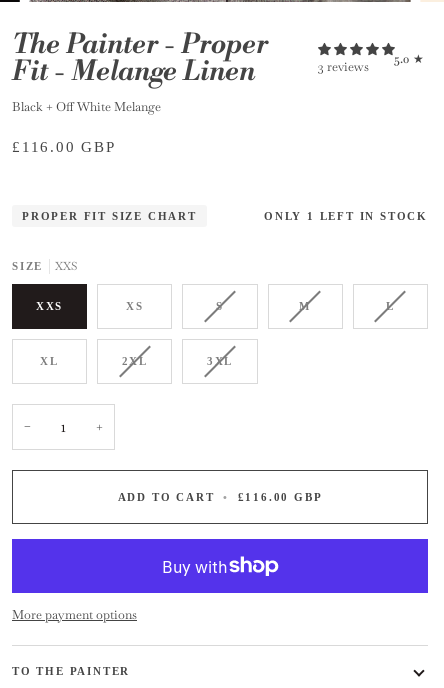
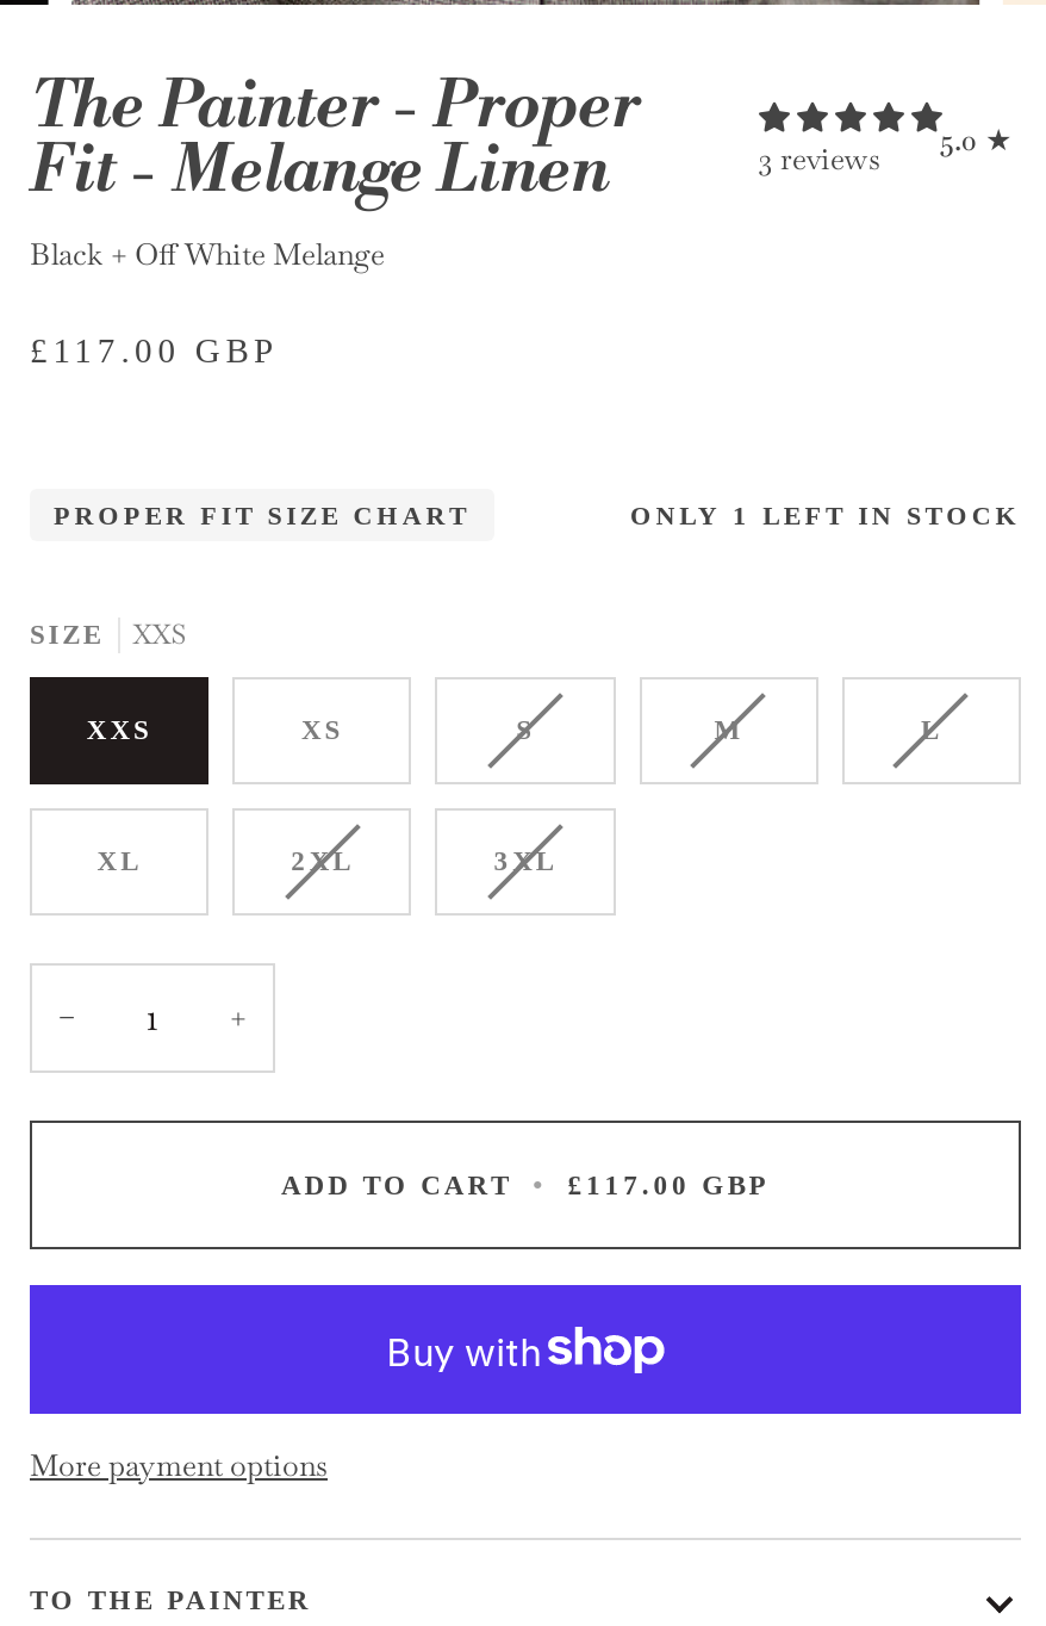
- £116.00 GBP
+ £117.00 GBP

- £116.00 GBP
+ £117.00 GBP
